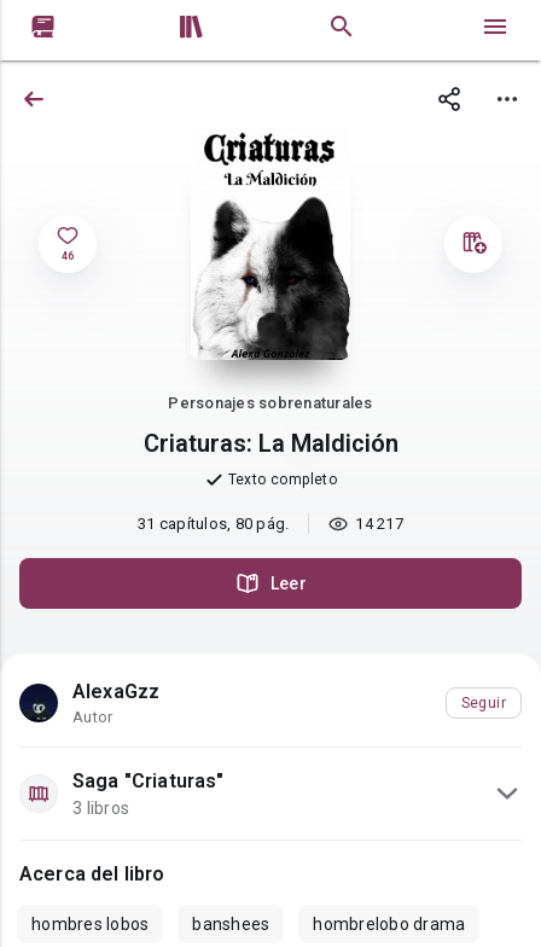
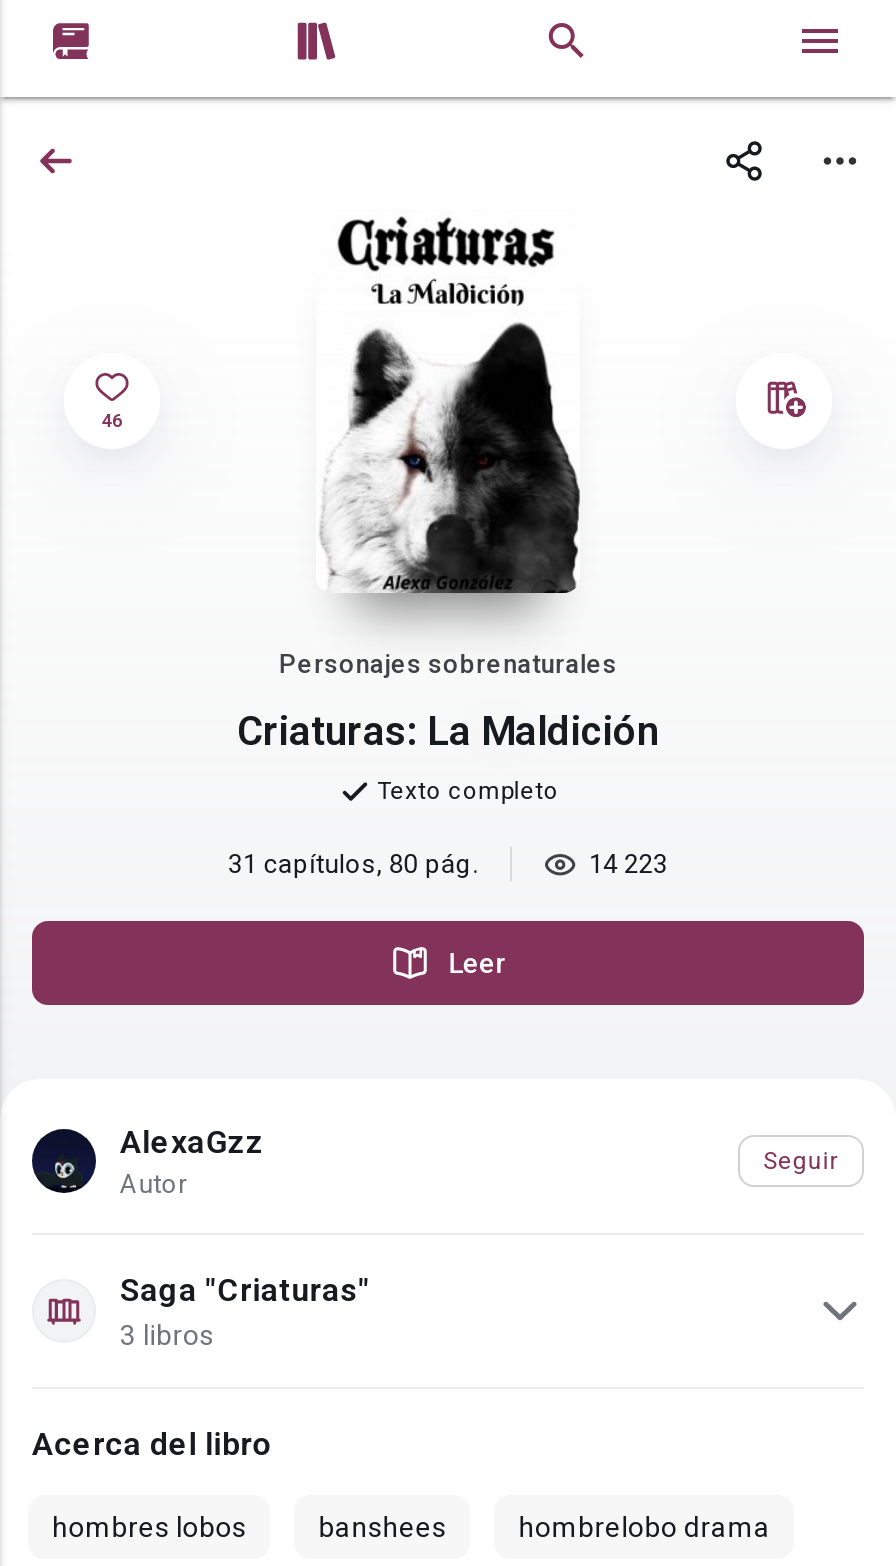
- 14 217
+ 14 223
